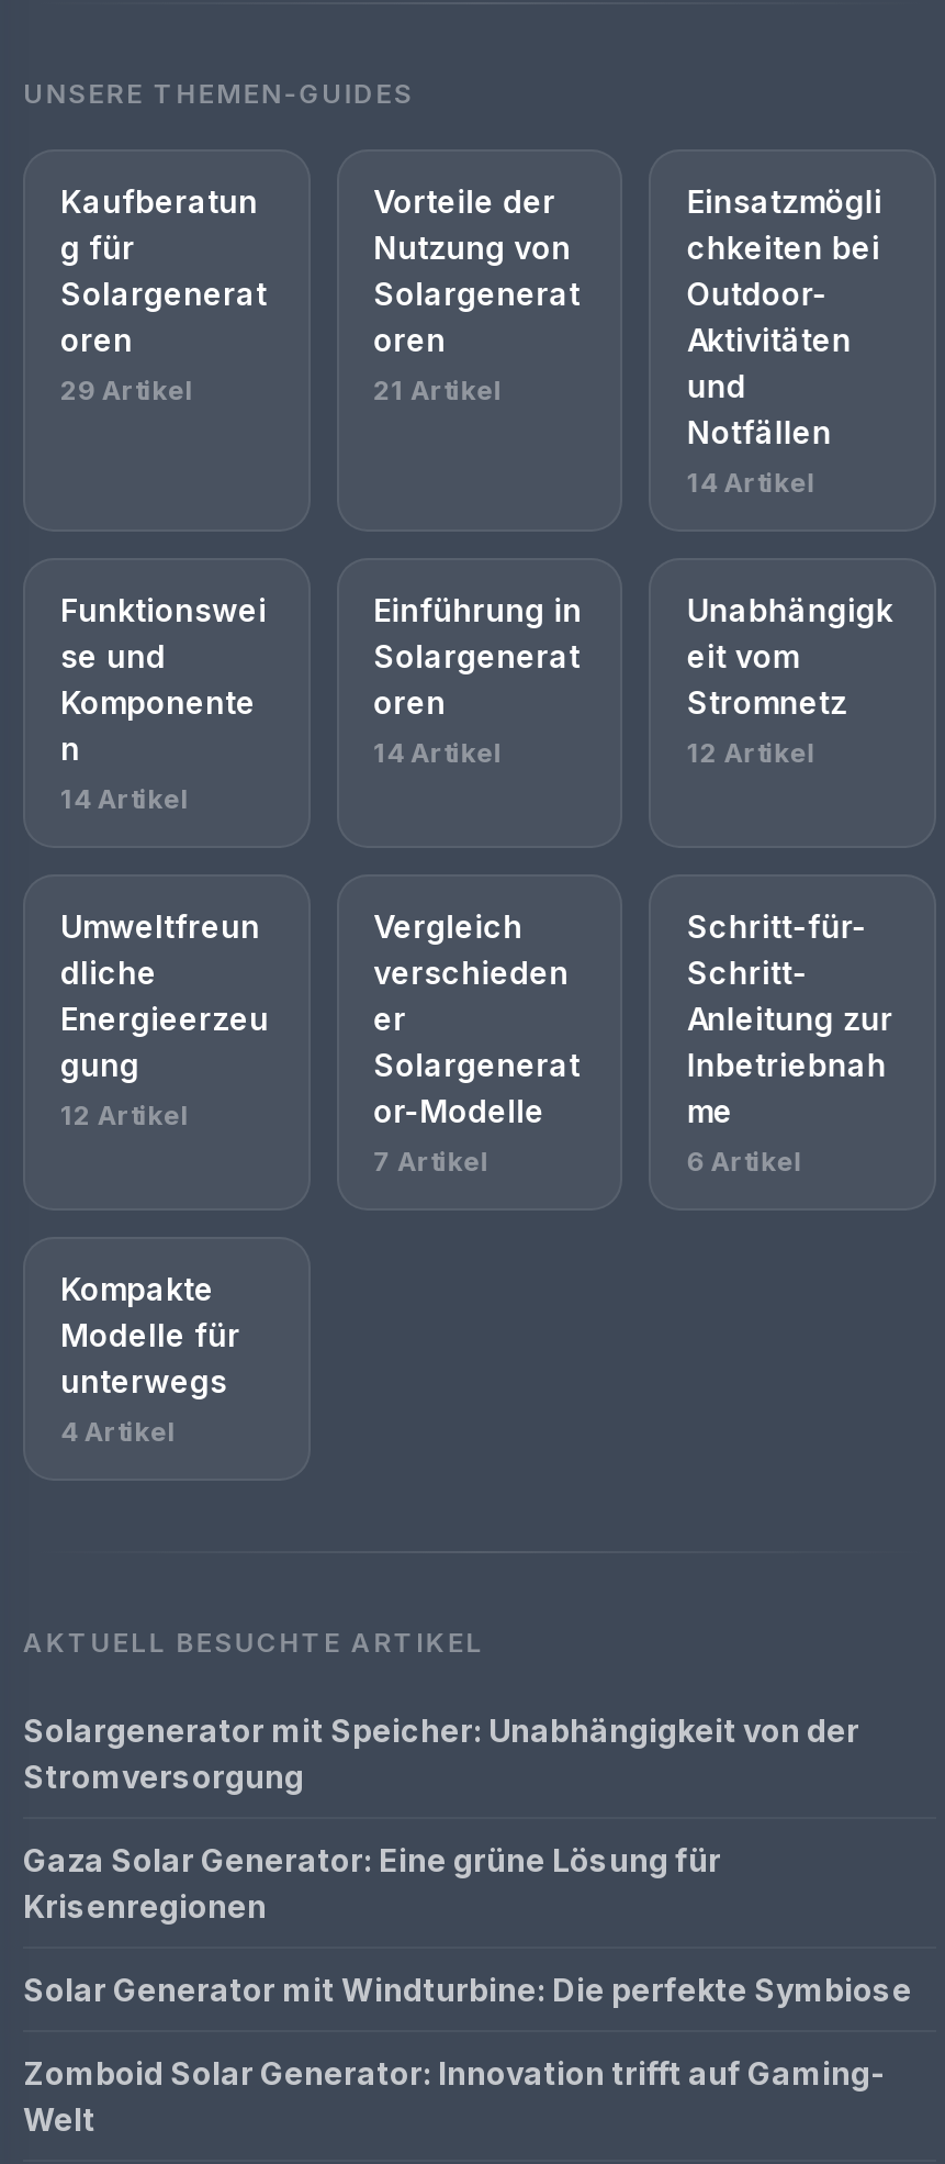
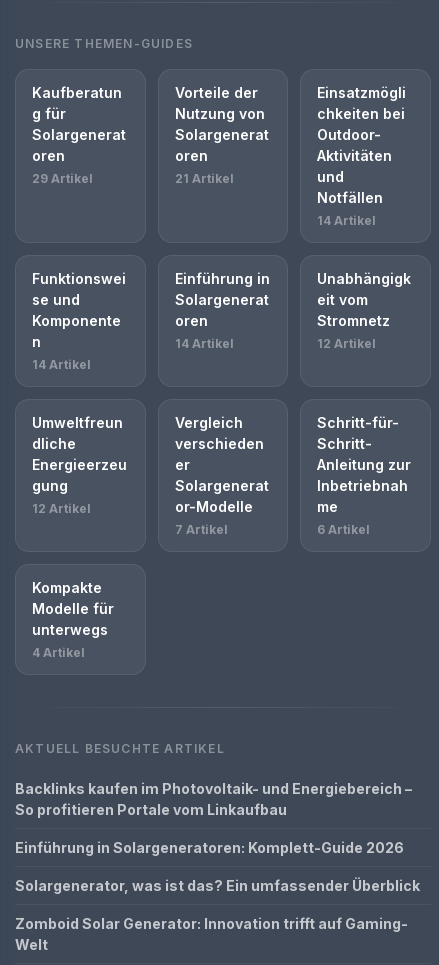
- Solargenerator mit Speicher: Unabhängigkeit von der
- Stromversorgung
+ Backlinks kaufen im Photovoltaik- und Energiebereich –
+ So profitieren Portale vom Linkaufbau

- Gaza Solar Generator: Eine grüne Lösung für
- Krisenregionen
+ Einführung in Solargeneratoren: Komplett-Guide 2026

- Solar Generator mit Windturbine: Die perfekte Symbiose
+ Solargenerator, was ist das? Ein umfassender Überblick
